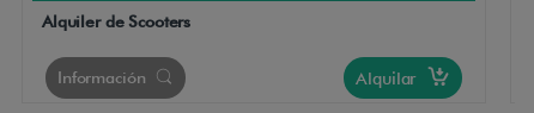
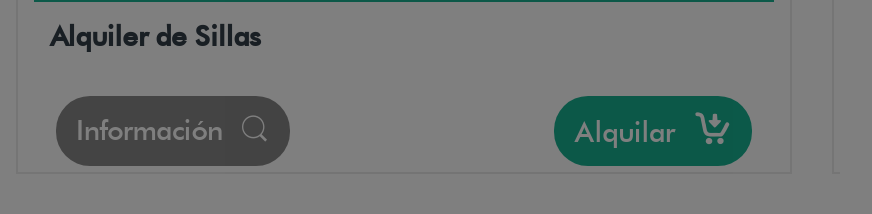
- Alquiler de Scooters
+ Alquiler de Sillas
